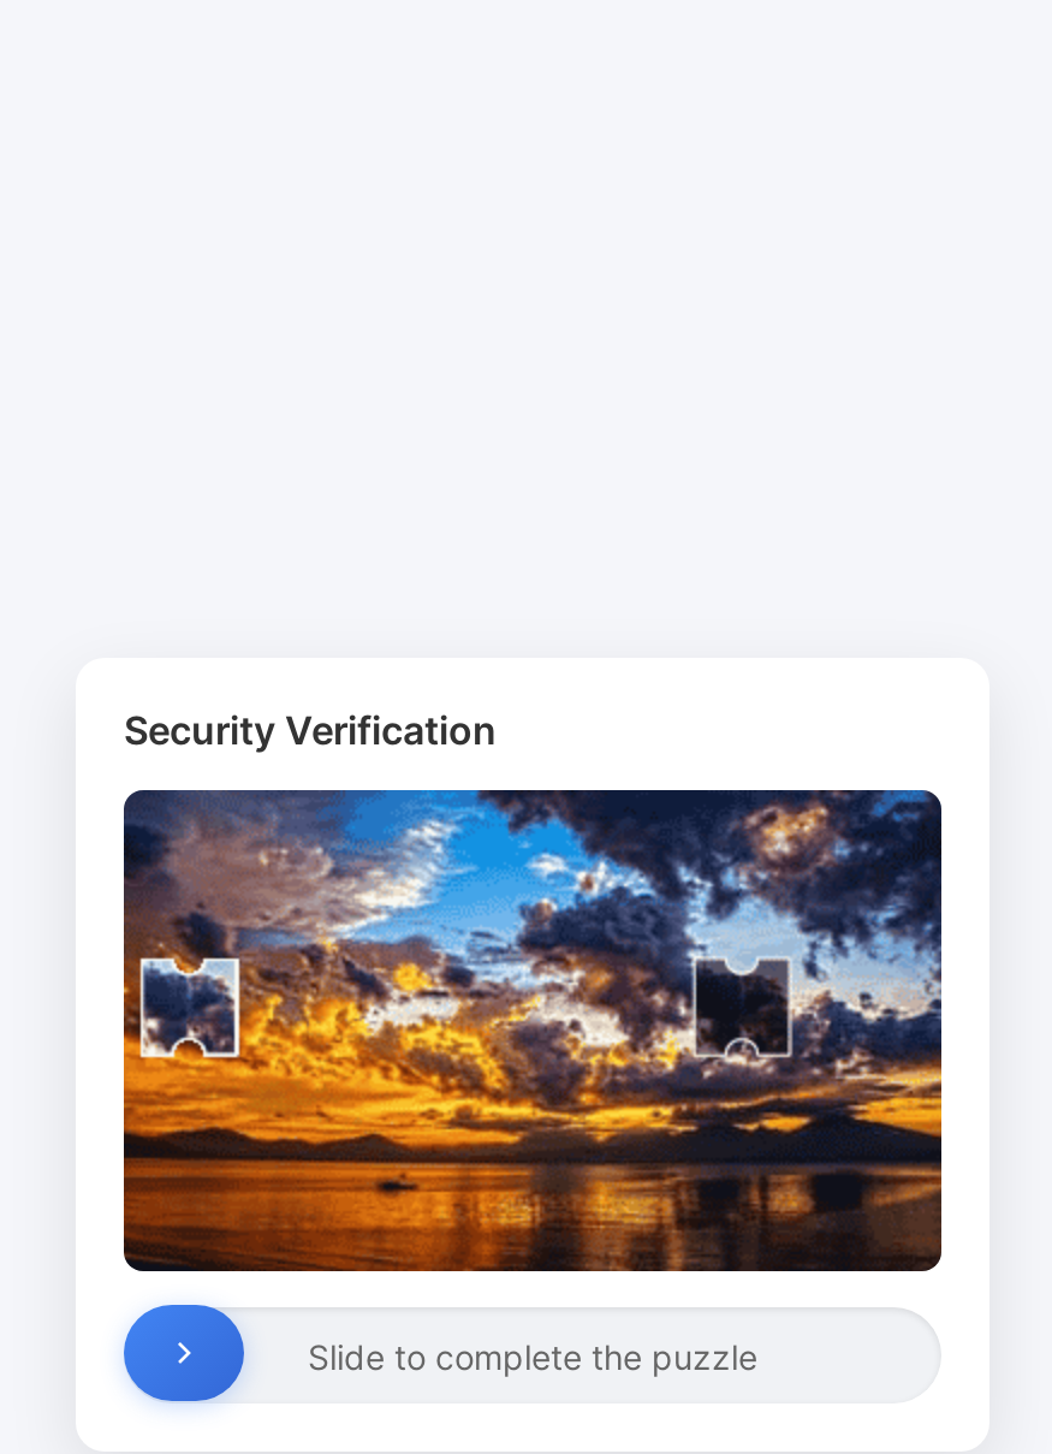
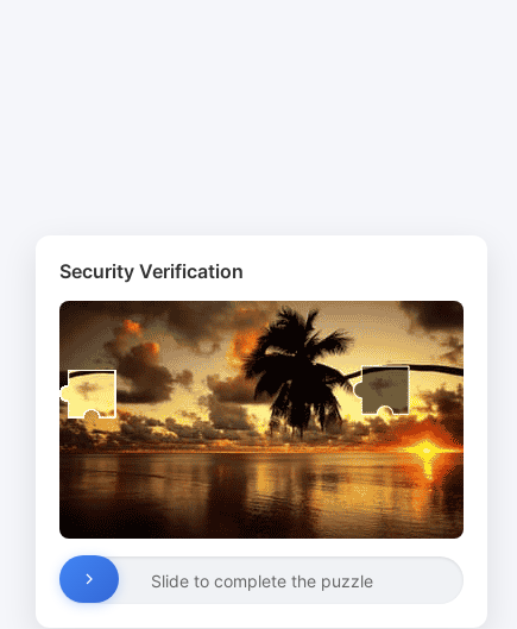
- [image]
+ [image]
